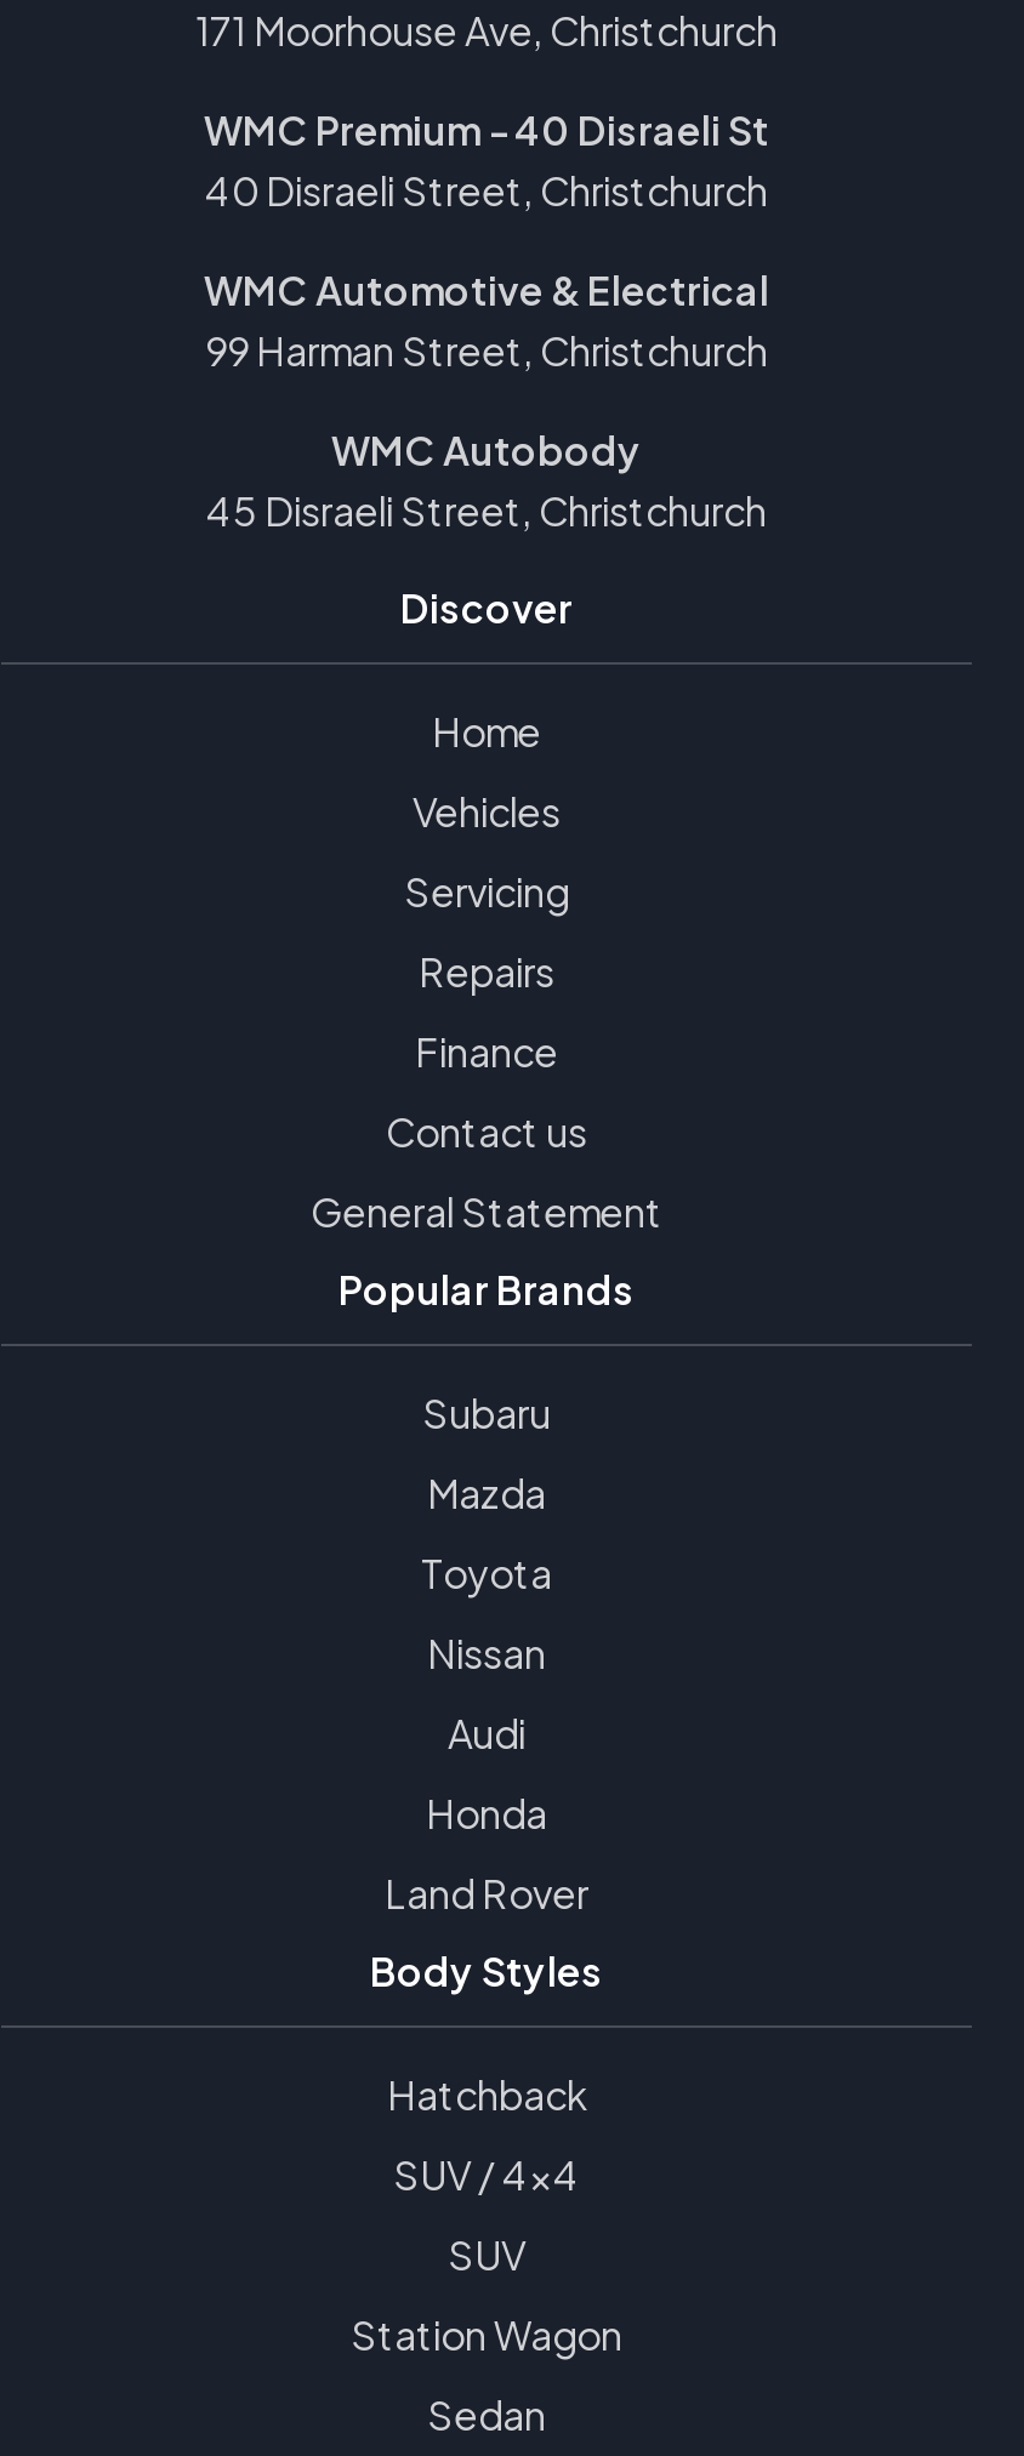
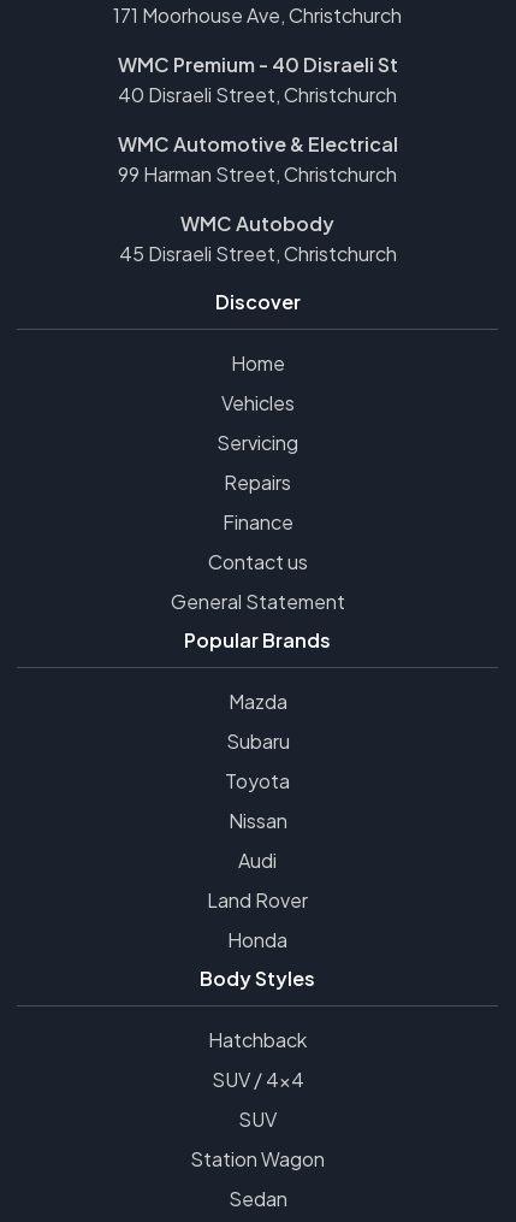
moved down: Subaru

moved up: Mazda

moved down: Honda

moved up: Land Rover
